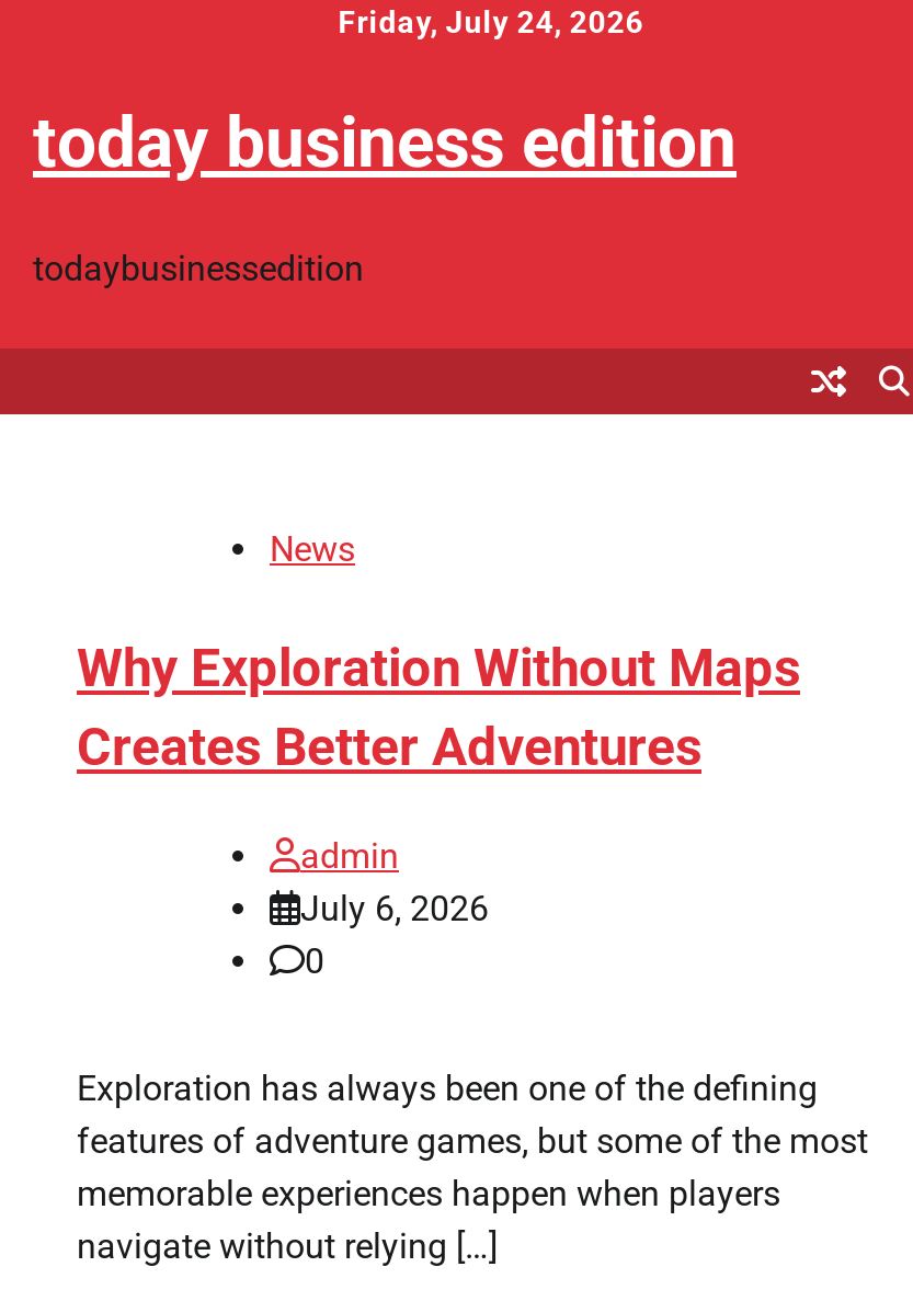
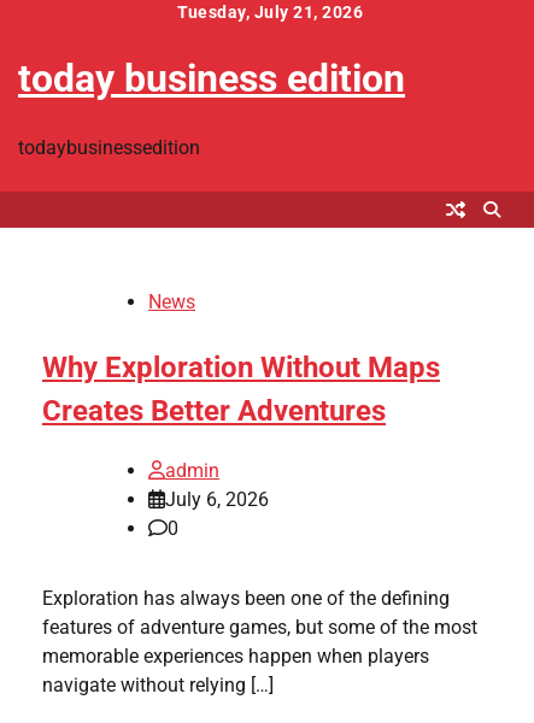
- Friday, July 24, 2026
+ Tuesday, July 21, 2026
